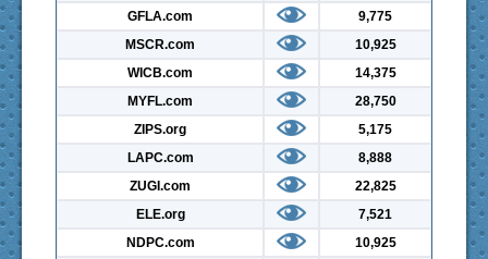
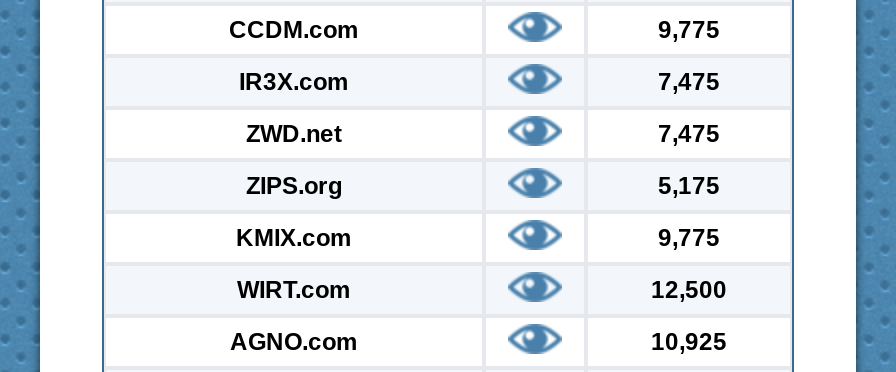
- GFLA.com
+ CCDM.com

- MSCR.com
- 10,925
- WICB.com
- 14,375
- MYFL.com
- 28,750
+ IR3X.com
+ 7,475
+ ZWD.net
+ 7,475

- LAPC.com
- 8,888
- ZUGI.com
- 22,825
- ELE.org
- 7,521
- NDPC.com
+ KMIX.com
+ 9,775
+ WIRT.com
+ 12,500
+ AGNO.com
